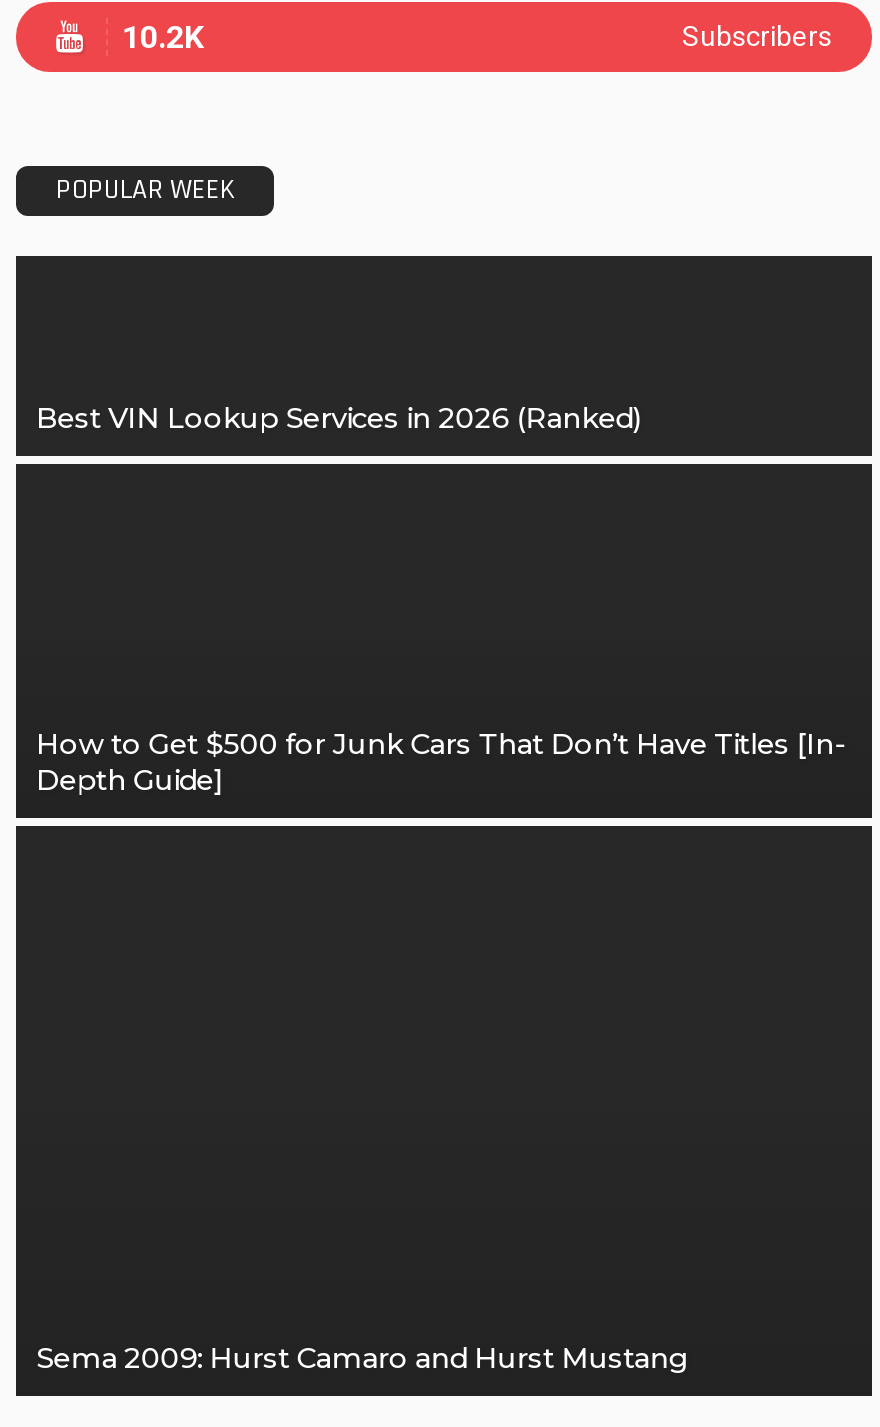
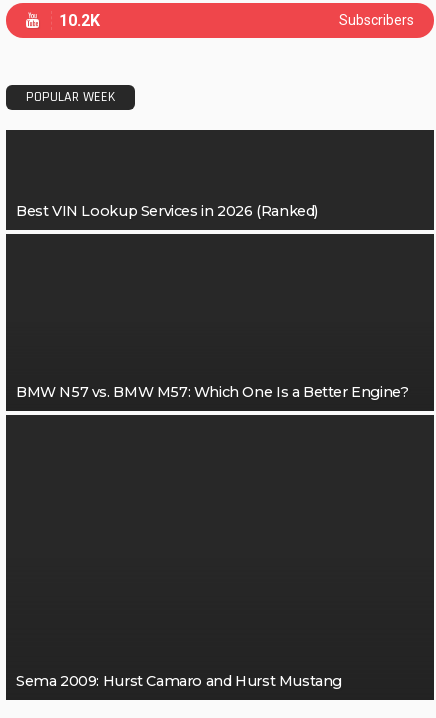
- How to Get $500 for Junk Cars That Don’t Have Titles [In-
- Depth Guide]
+ BMW N57 vs. BMW M57: Which One Is a Better Engine?
